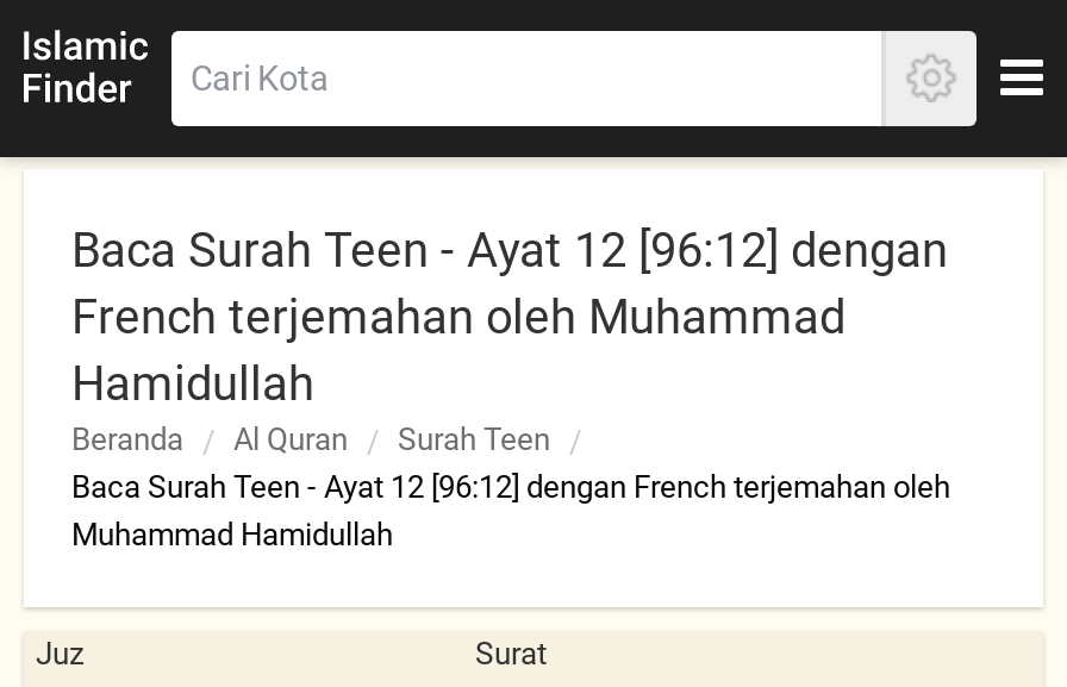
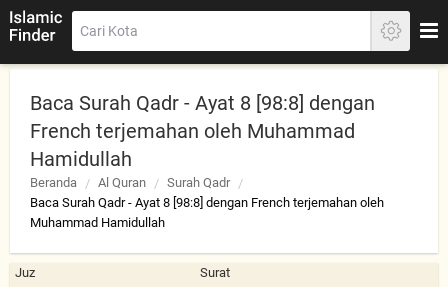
- Baca Surah Teen - Ayat 12 [96:12] dengan
+ Baca Surah Qadr - Ayat 8 [98:8] dengan

- Surah Teen
+ Surah Qadr

- Baca Surah Teen - Ayat 12 [96:12] dengan French terjemahan oleh
+ Baca Surah Qadr - Ayat 8 [98:8] dengan French terjemahan oleh
